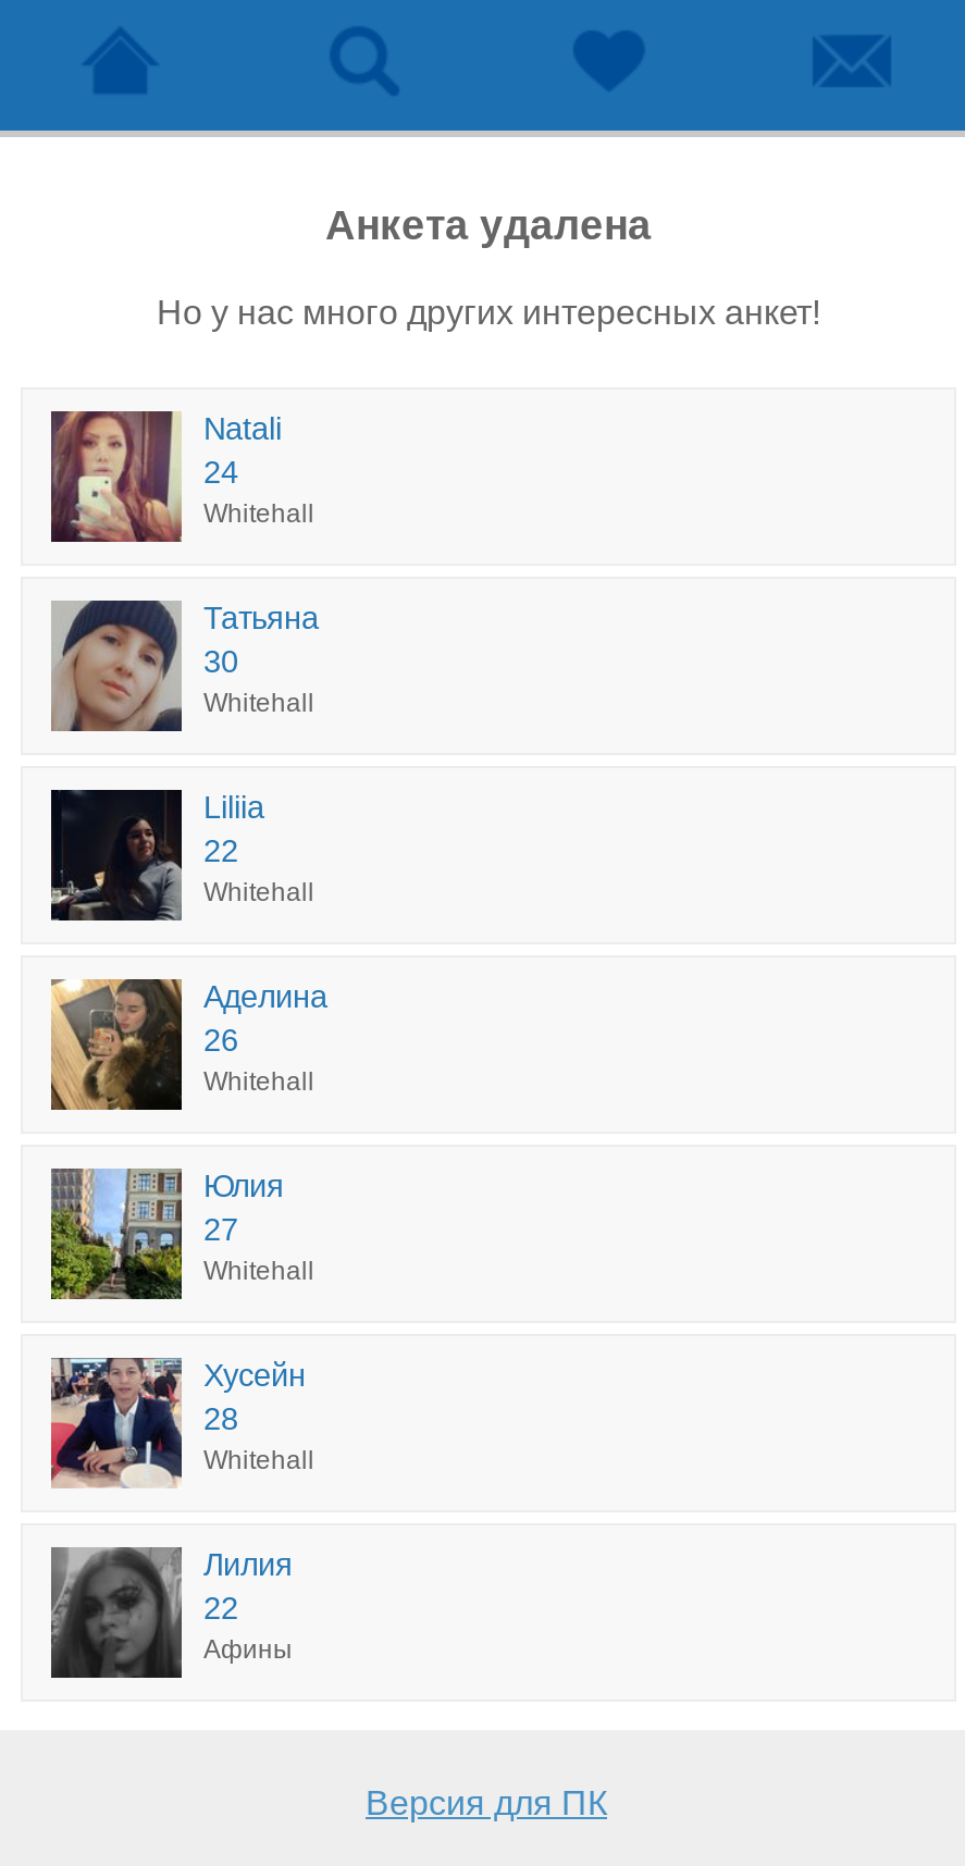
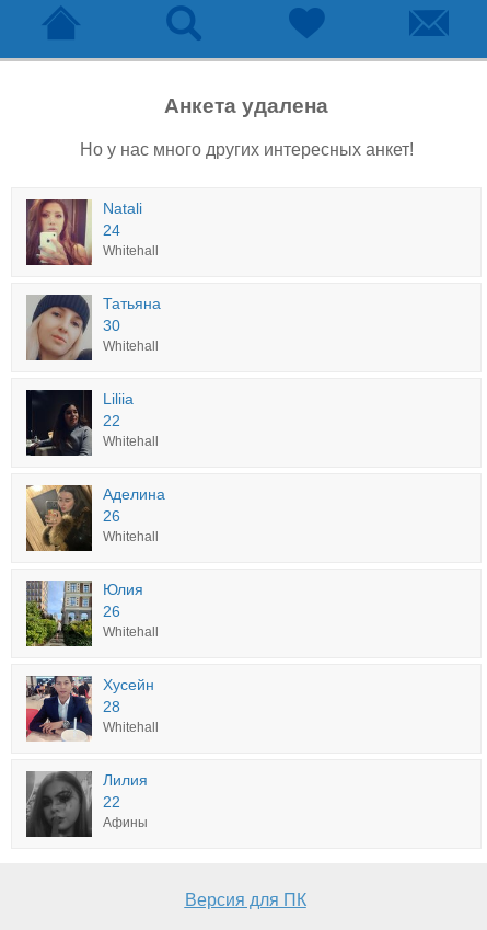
- 27
+ 26
